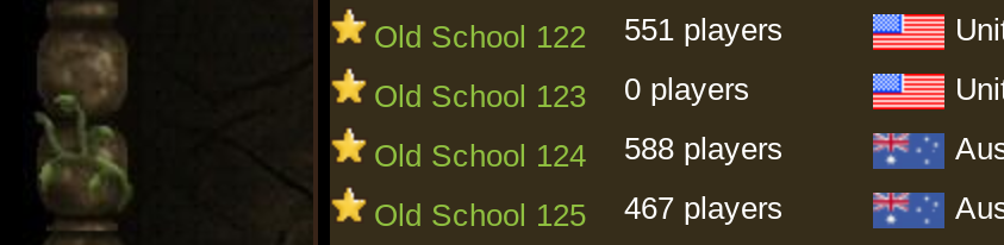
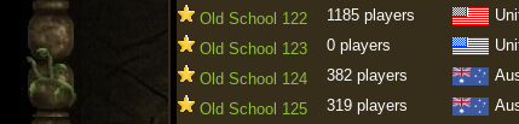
- Old School 122 551 players
+ Old School 122 1185 players

- Old School 124 588 players
+ Old School 124 382 players

- Old School 125 467 players
+ Old School 125 319 players
